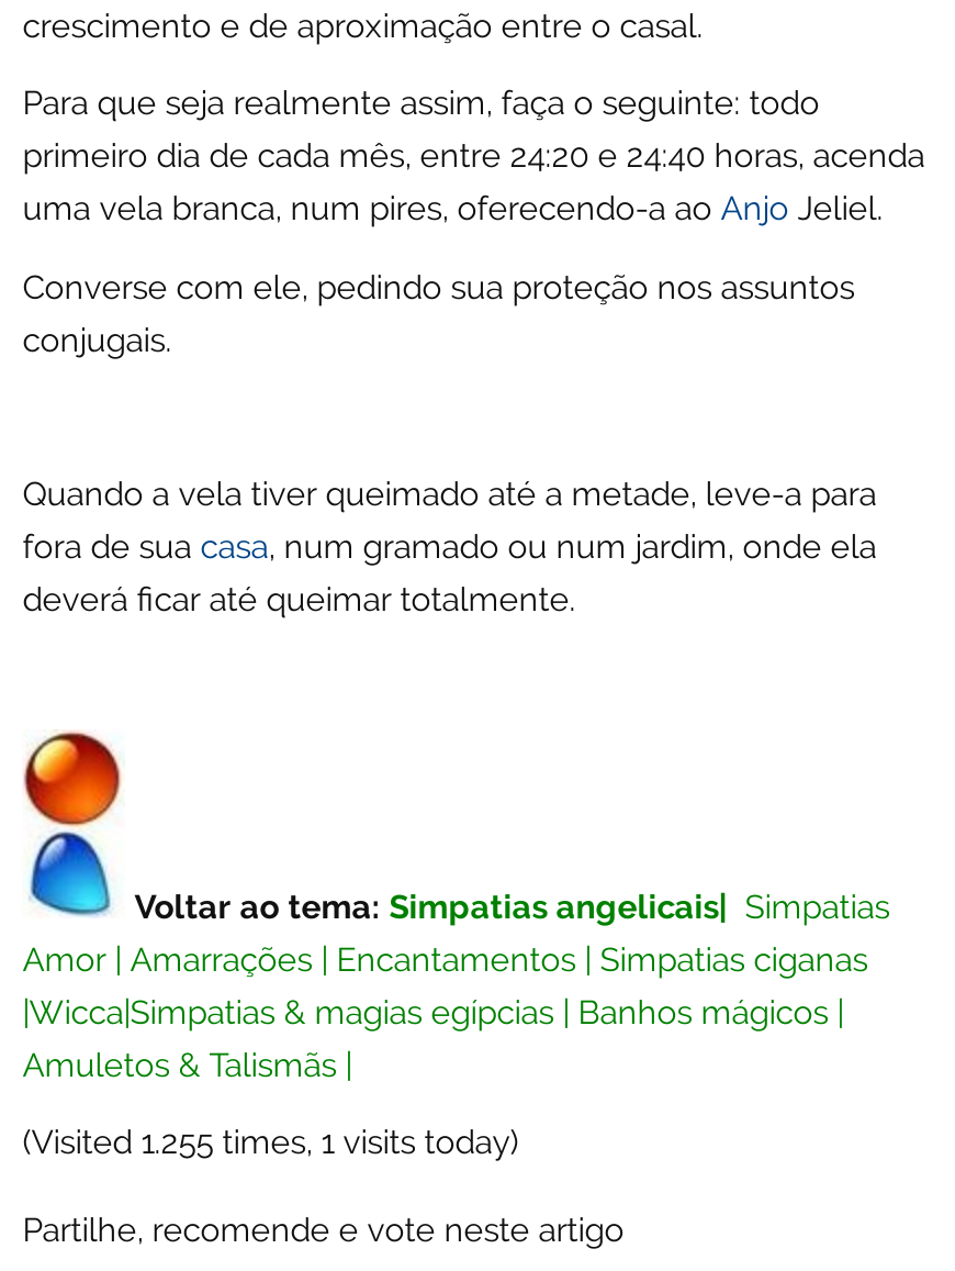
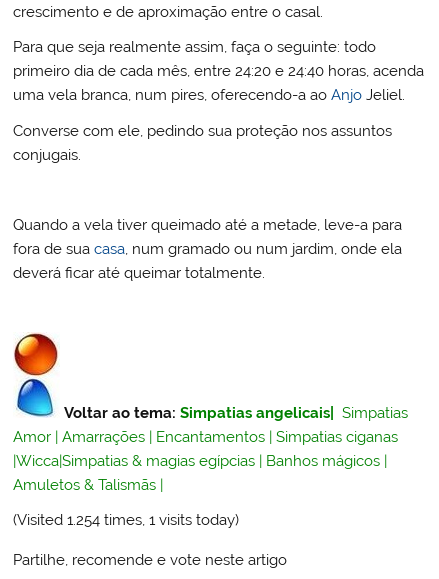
- (Visited 1.255 times, 1 visits today)
+ (Visited 1.254 times, 1 visits today)
